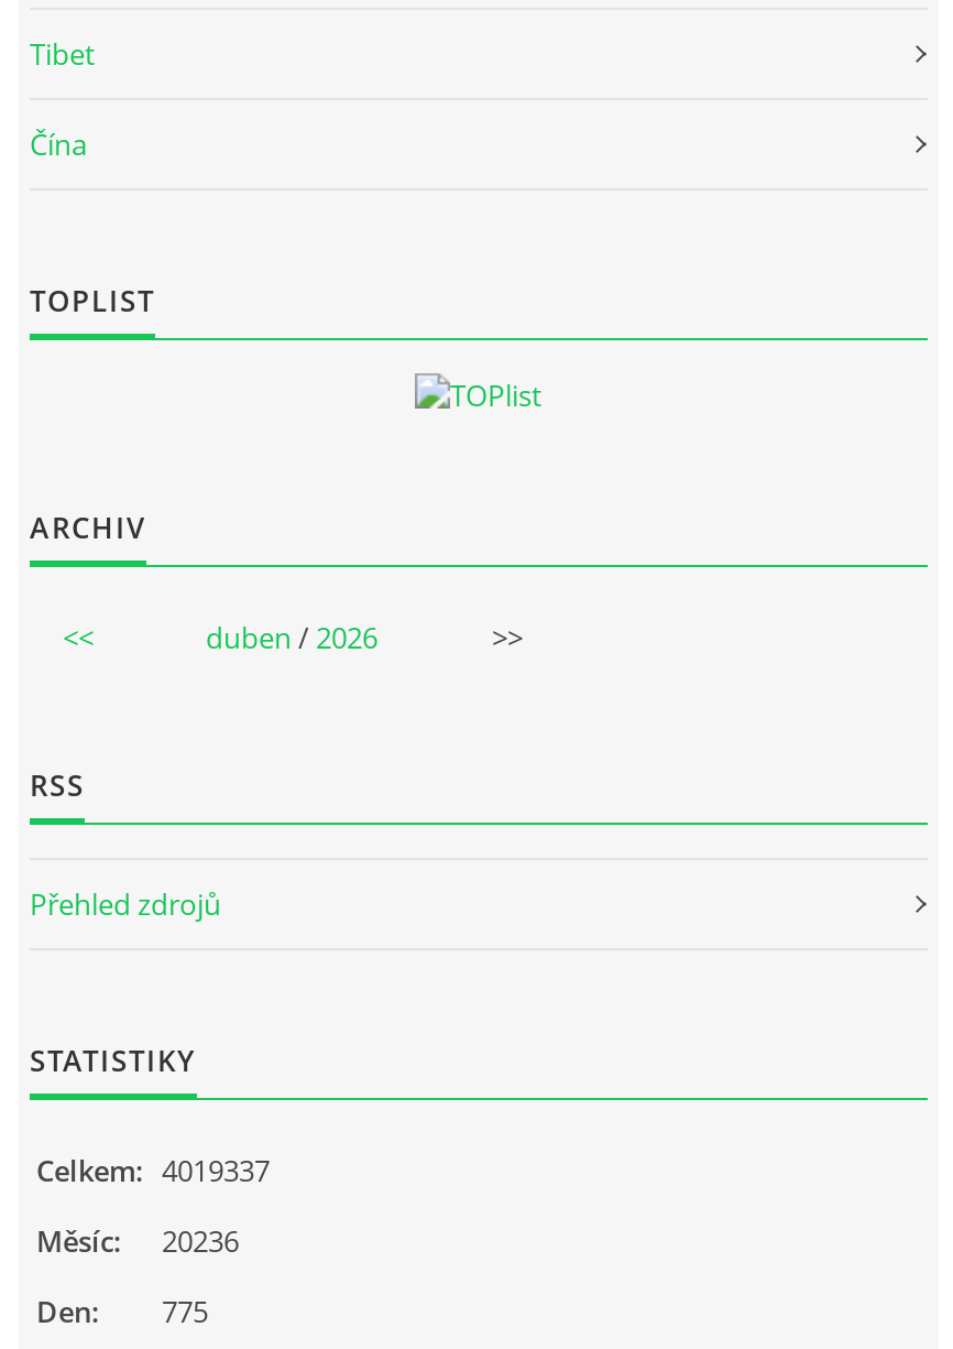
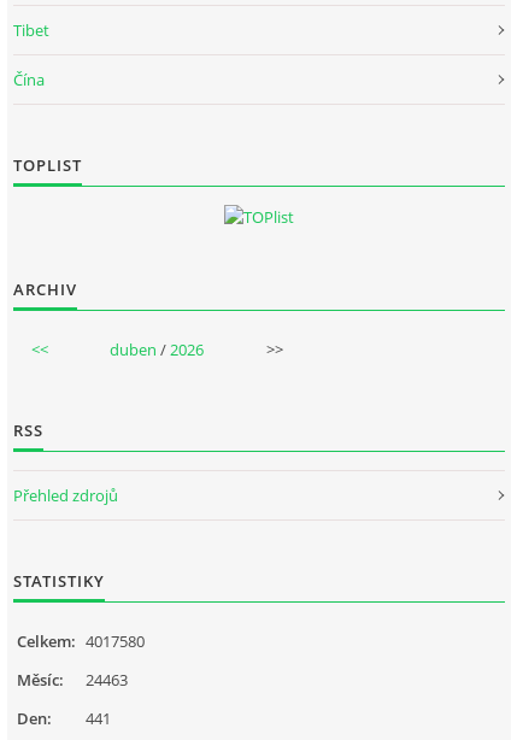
- Celkem: 4019337
+ Celkem: 4017580

- Měsíc: 20236
+ Měsíc: 24463

- Den: 775
+ Den: 441
